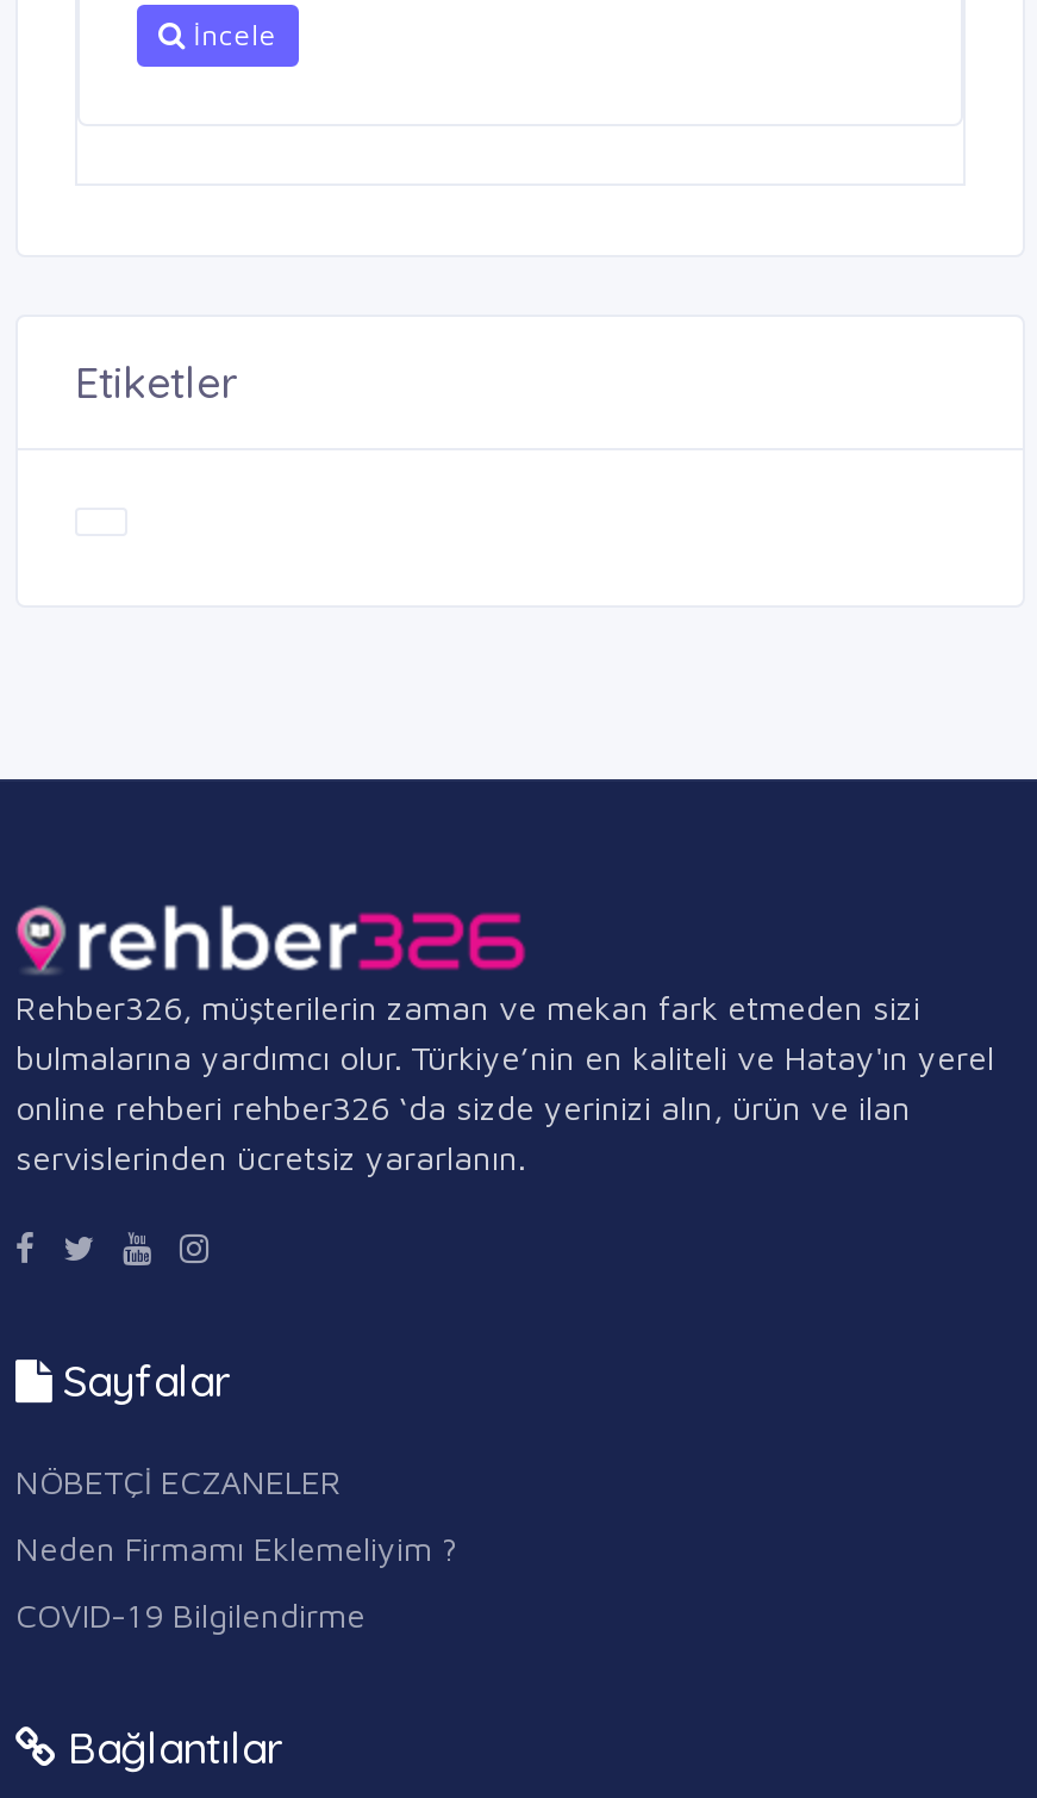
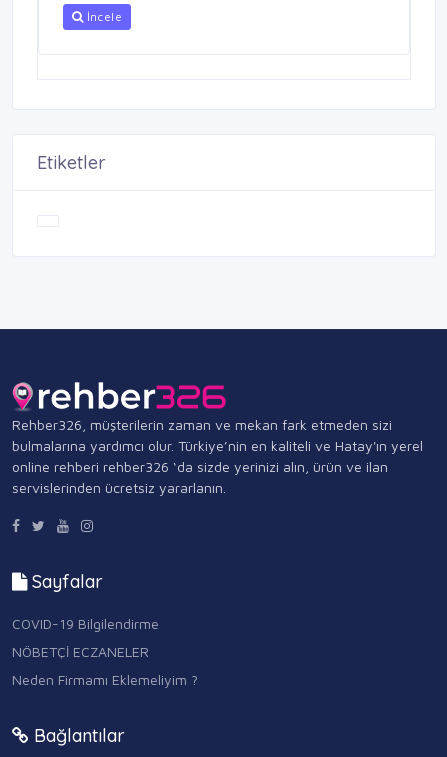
moved down: NÖBETÇİ ECZANELER | Neden Firmamı Eklemeliyim ?

moved up: COVID-19 Bilgilendirme
